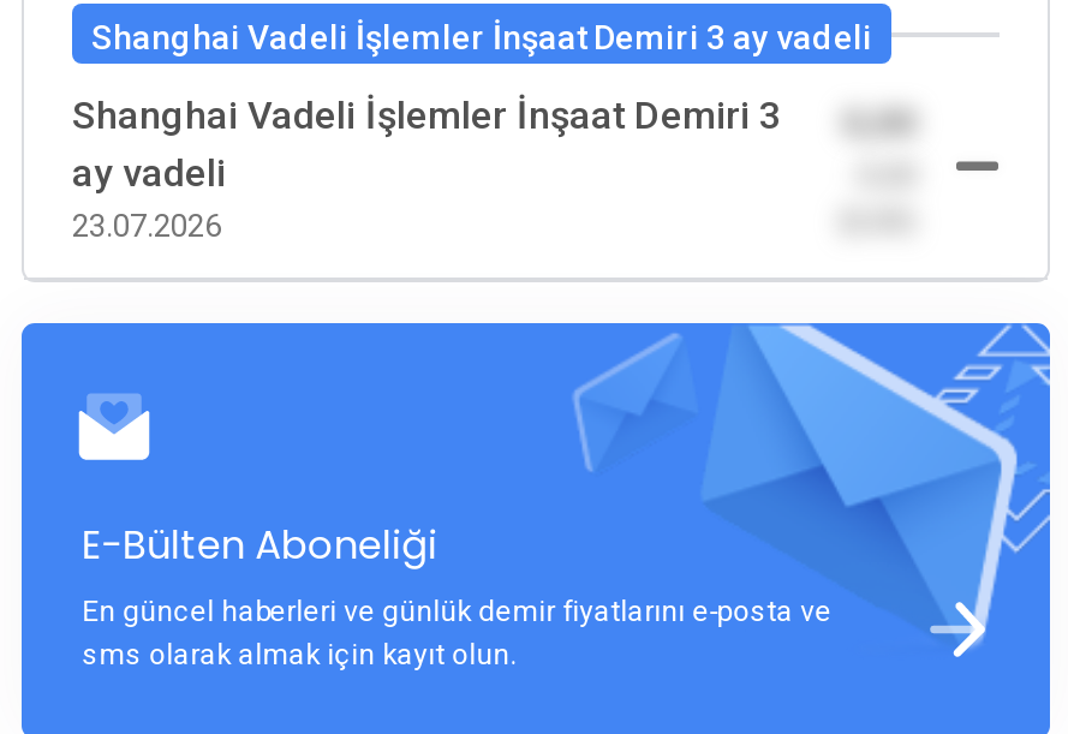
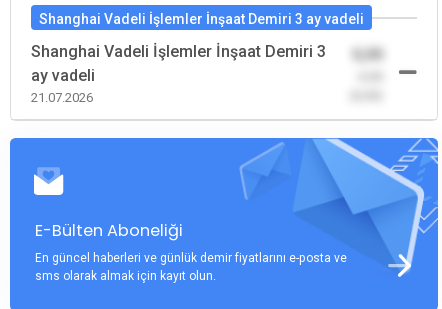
- 23.07.2026
+ 21.07.2026
